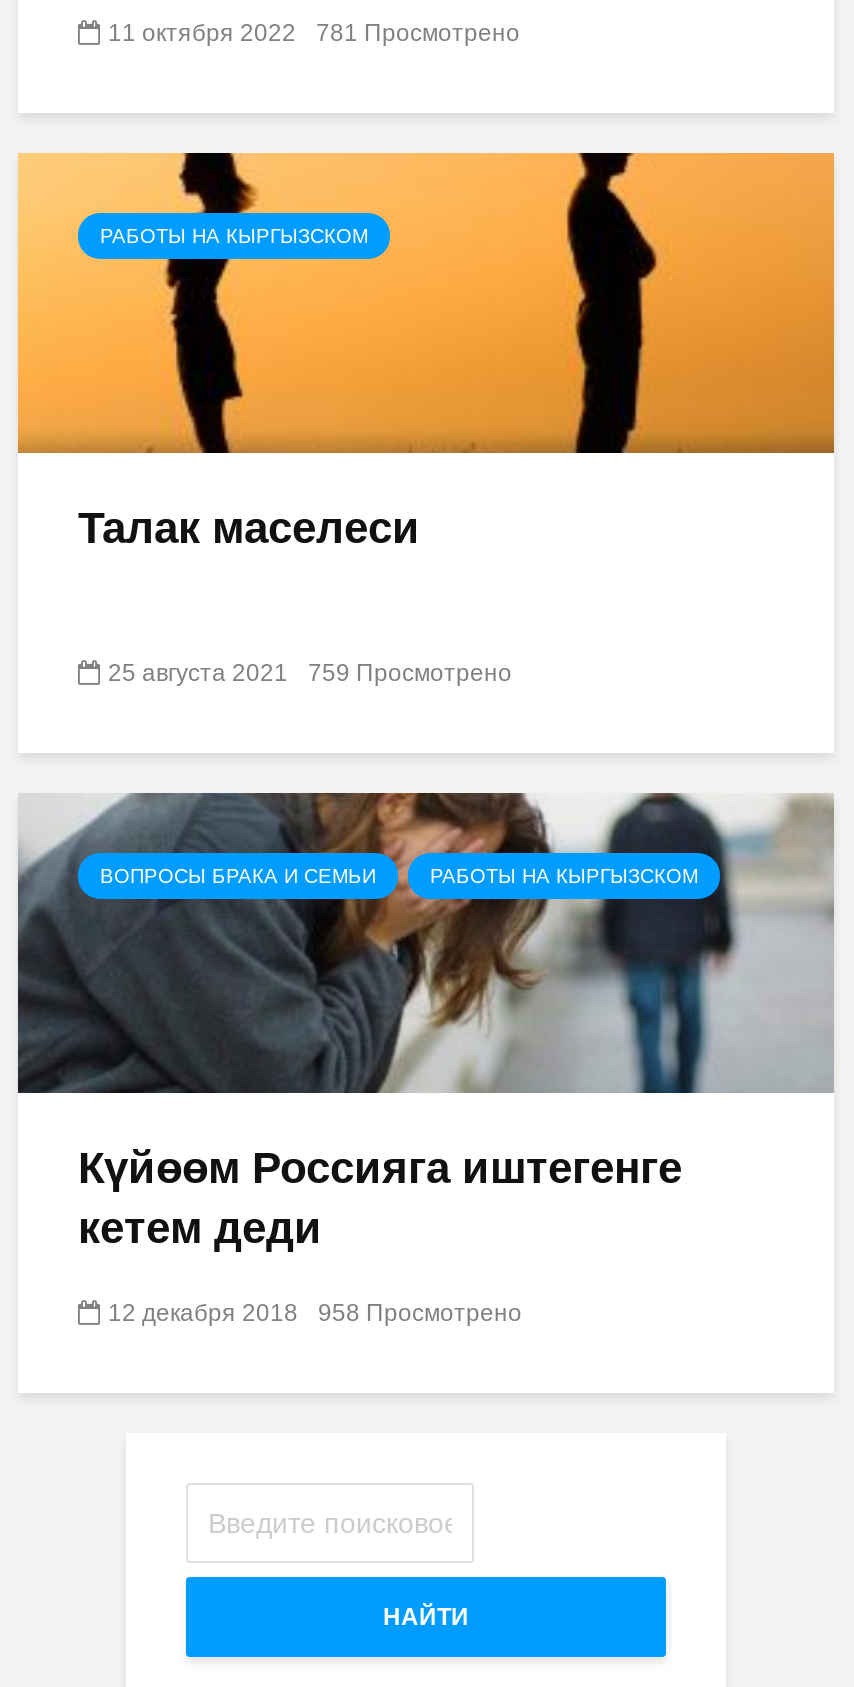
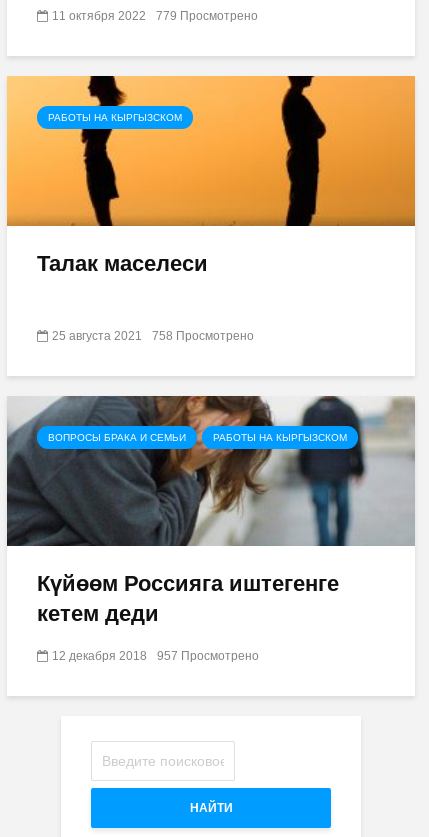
- 11 октября 2022 781 Просмотрено
+ 11 октября 2022 779 Просмотрено

- 25 августа 2021 759 Просмотрено
+ 25 августа 2021 758 Просмотрено

- 12 декабря 2018 958 Просмотрено
+ 12 декабря 2018 957 Просмотрено
